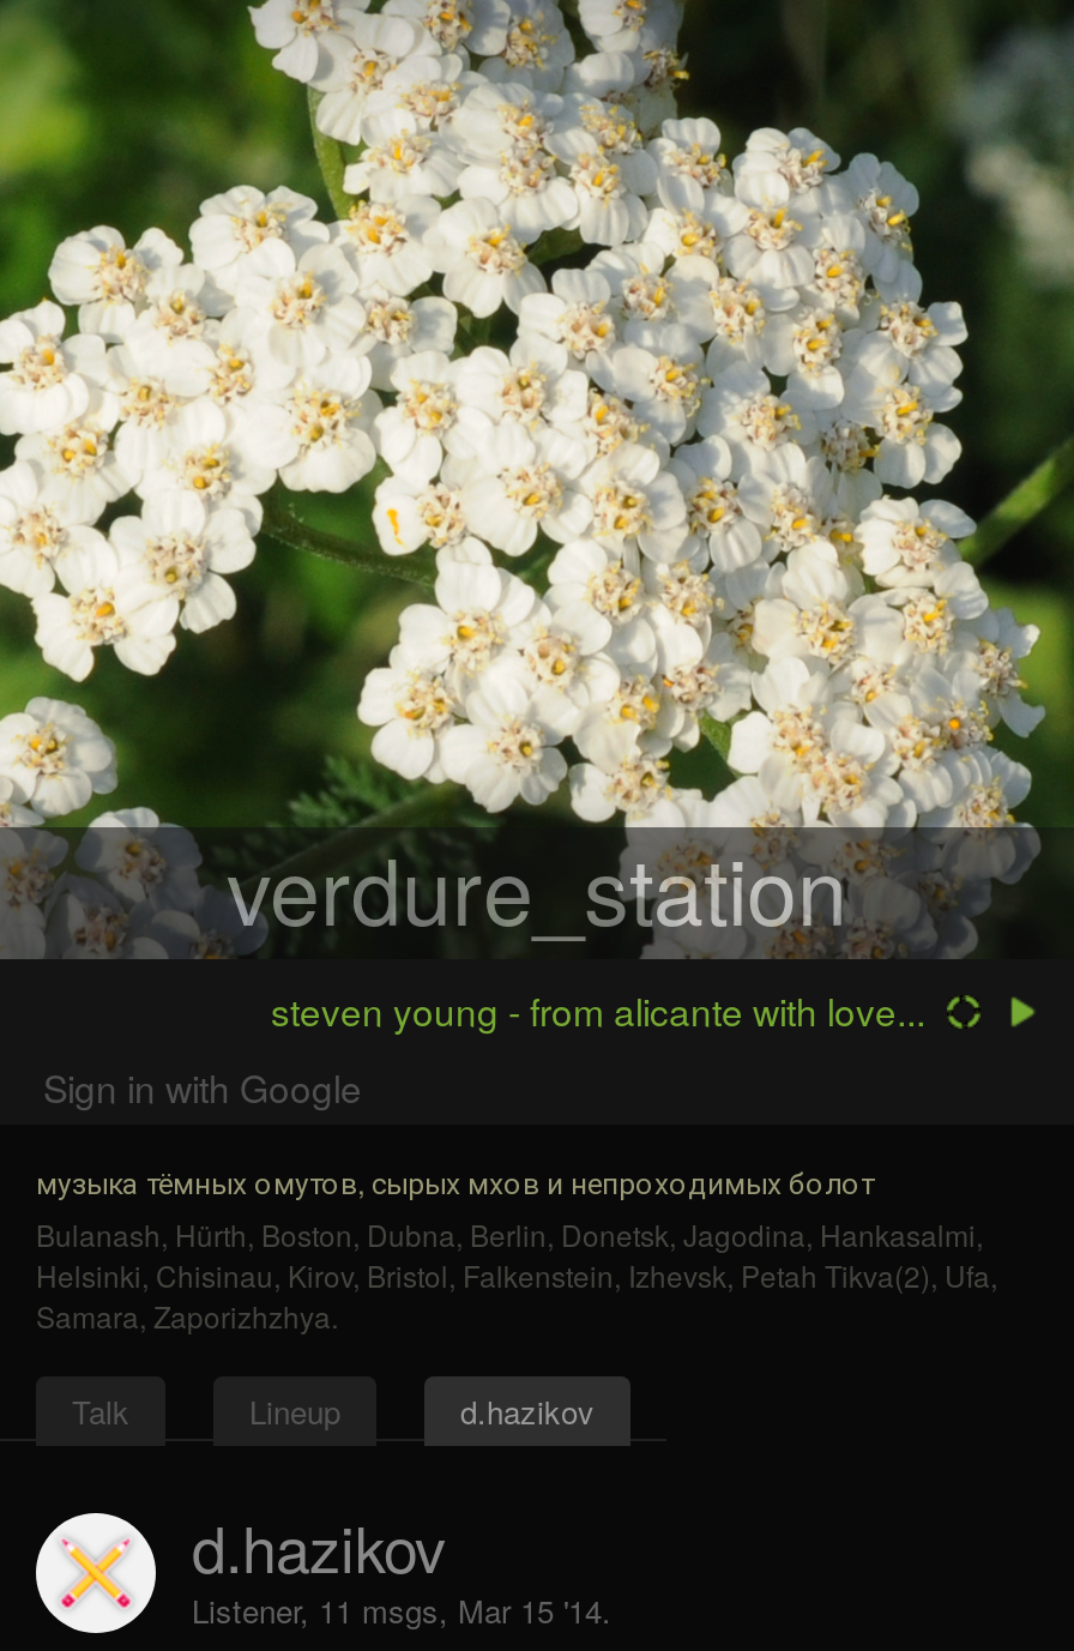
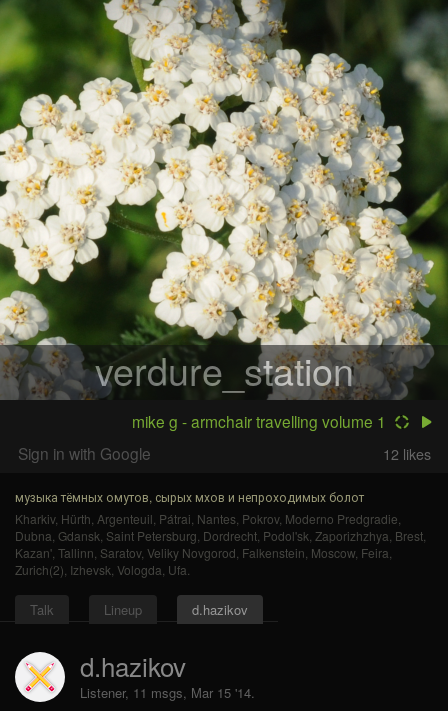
- steven young - from alicante with love...
+ mike g - armchair travelling volume 1

+ 12 likes

- Bulanash, Hürth, Boston, Dubna, Berlin, Donetsk, Jagodina, Hankasalmi,
- Helsinki, Chisinau, Kirov, Bristol, Falkenstein, Izhevsk, Petah Tikva(2), Ufa,
- Samara, Zaporizhzhya.
+ Kharkiv, Hürth, Argenteuil, Pátrai, Nantes, Pokrov, Moderno Predgradie,
+ Dubna, Gdansk, Saint Petersburg, Dordrecht, Podol'sk, Zaporizhzhya, Brest,
+ Kazan', Tallinn, Saratov, Veliky Novgorod, Falkenstein, Moscow, Feira,
+ Zurich(2), Izhevsk, Vologda, Ufa.
